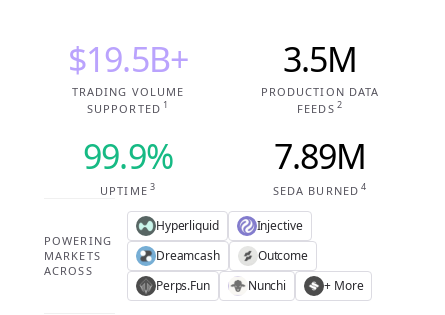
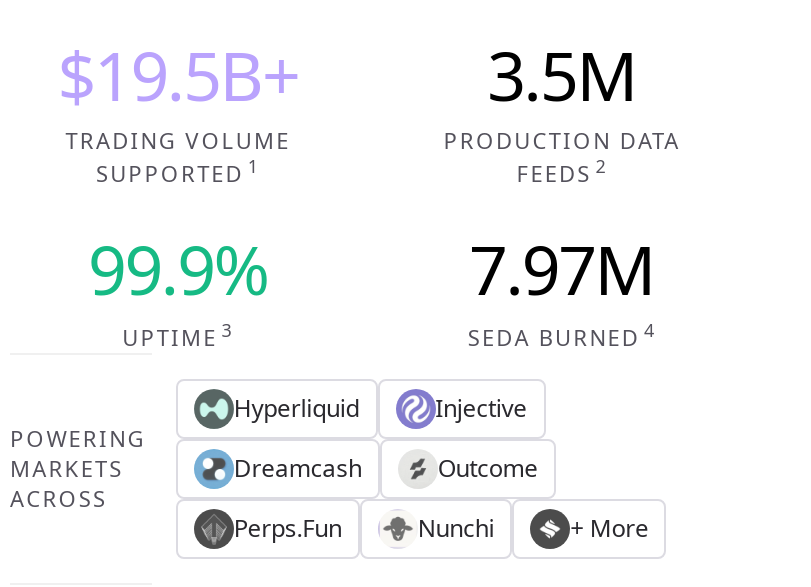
- 7.89M
+ 7.97M
